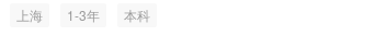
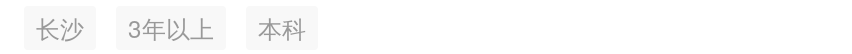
- 上海
- 1-3年
+ 长沙
+ 3年以上
